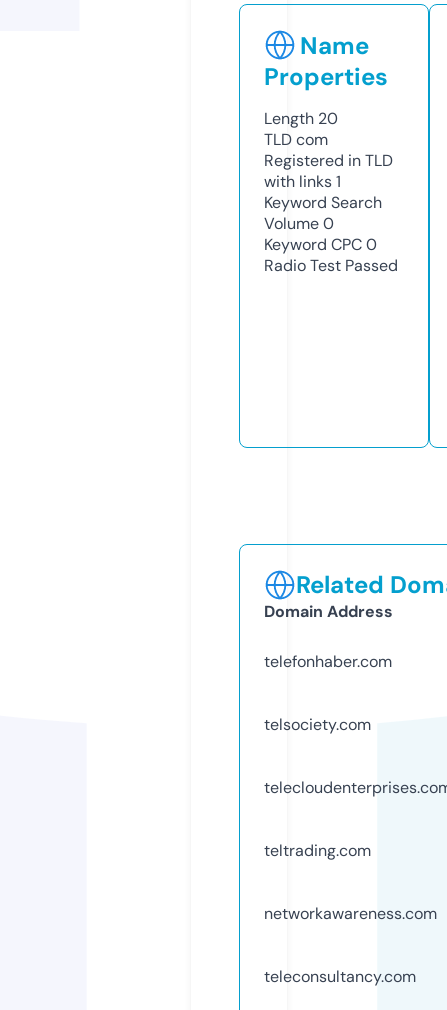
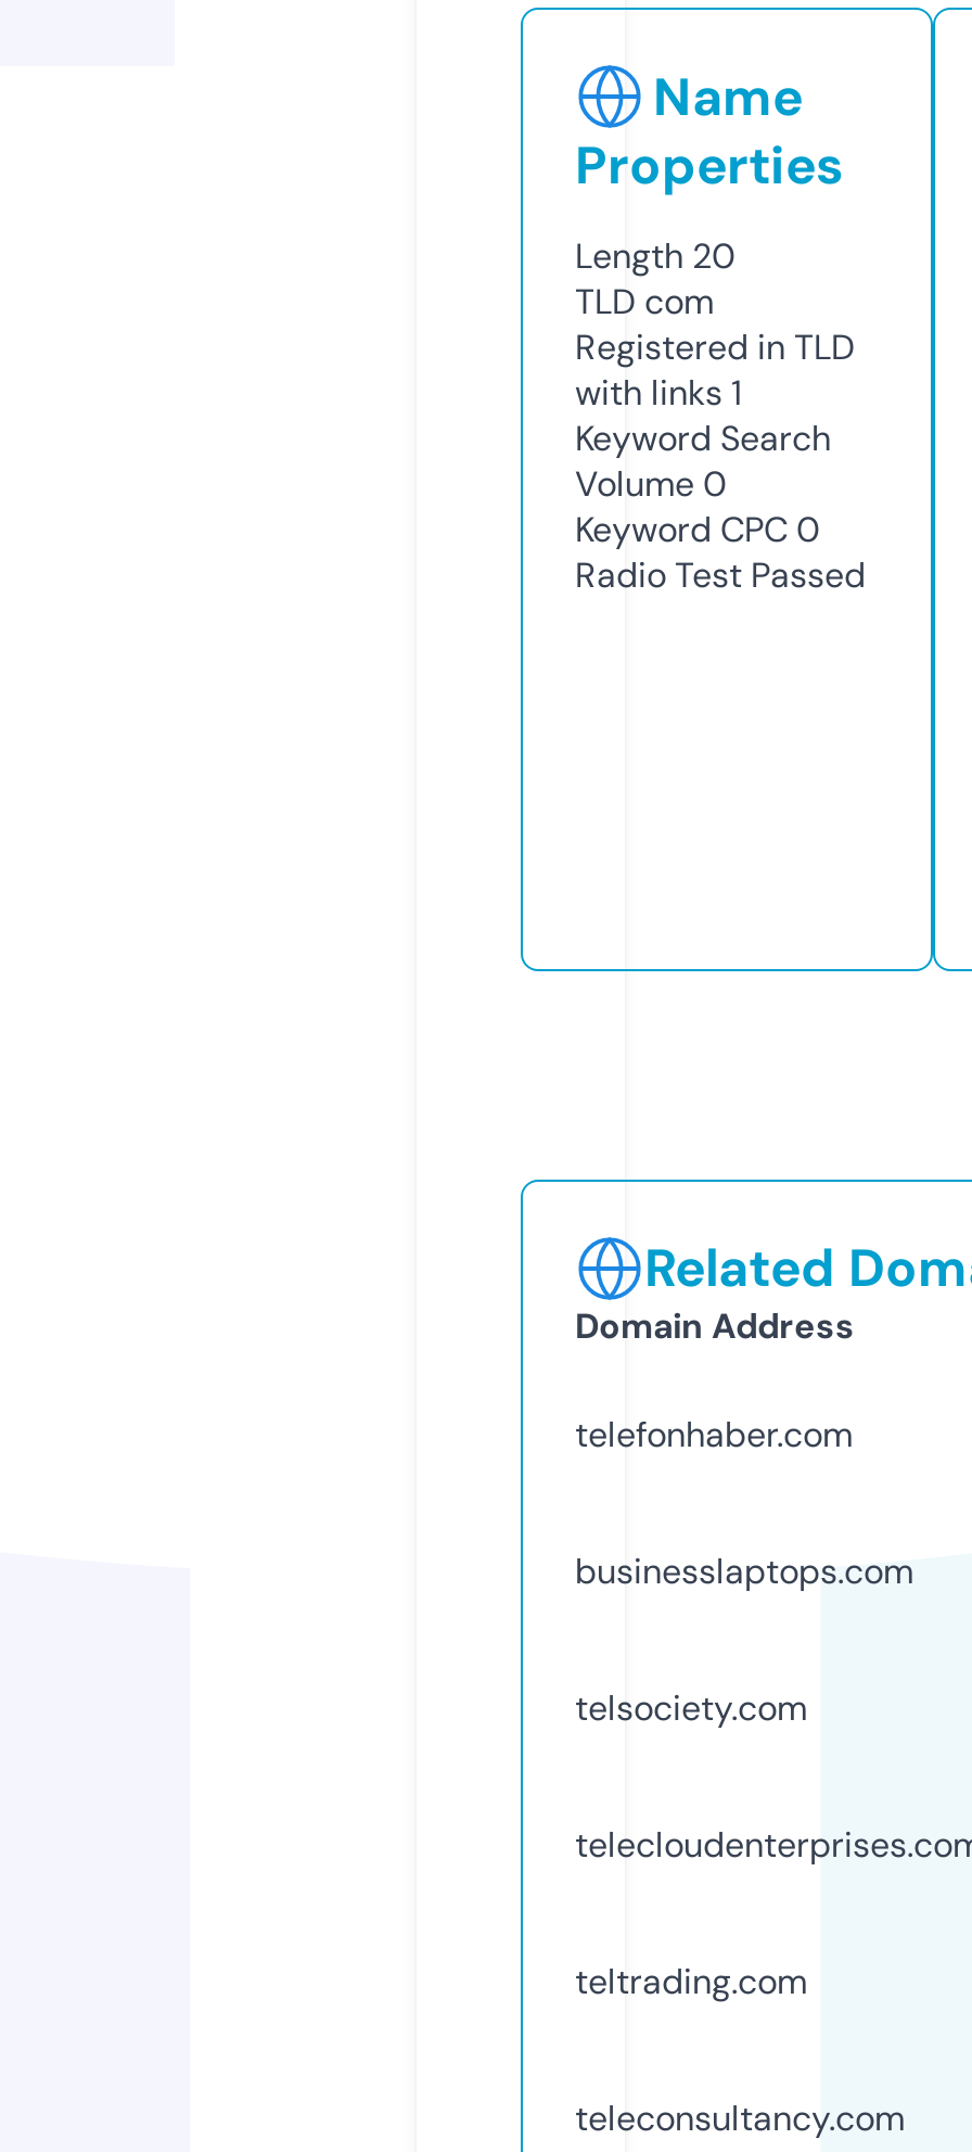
+ businesslaptops.com

moved down: telsociety.com | teltrading.com

- networkawareness.com
